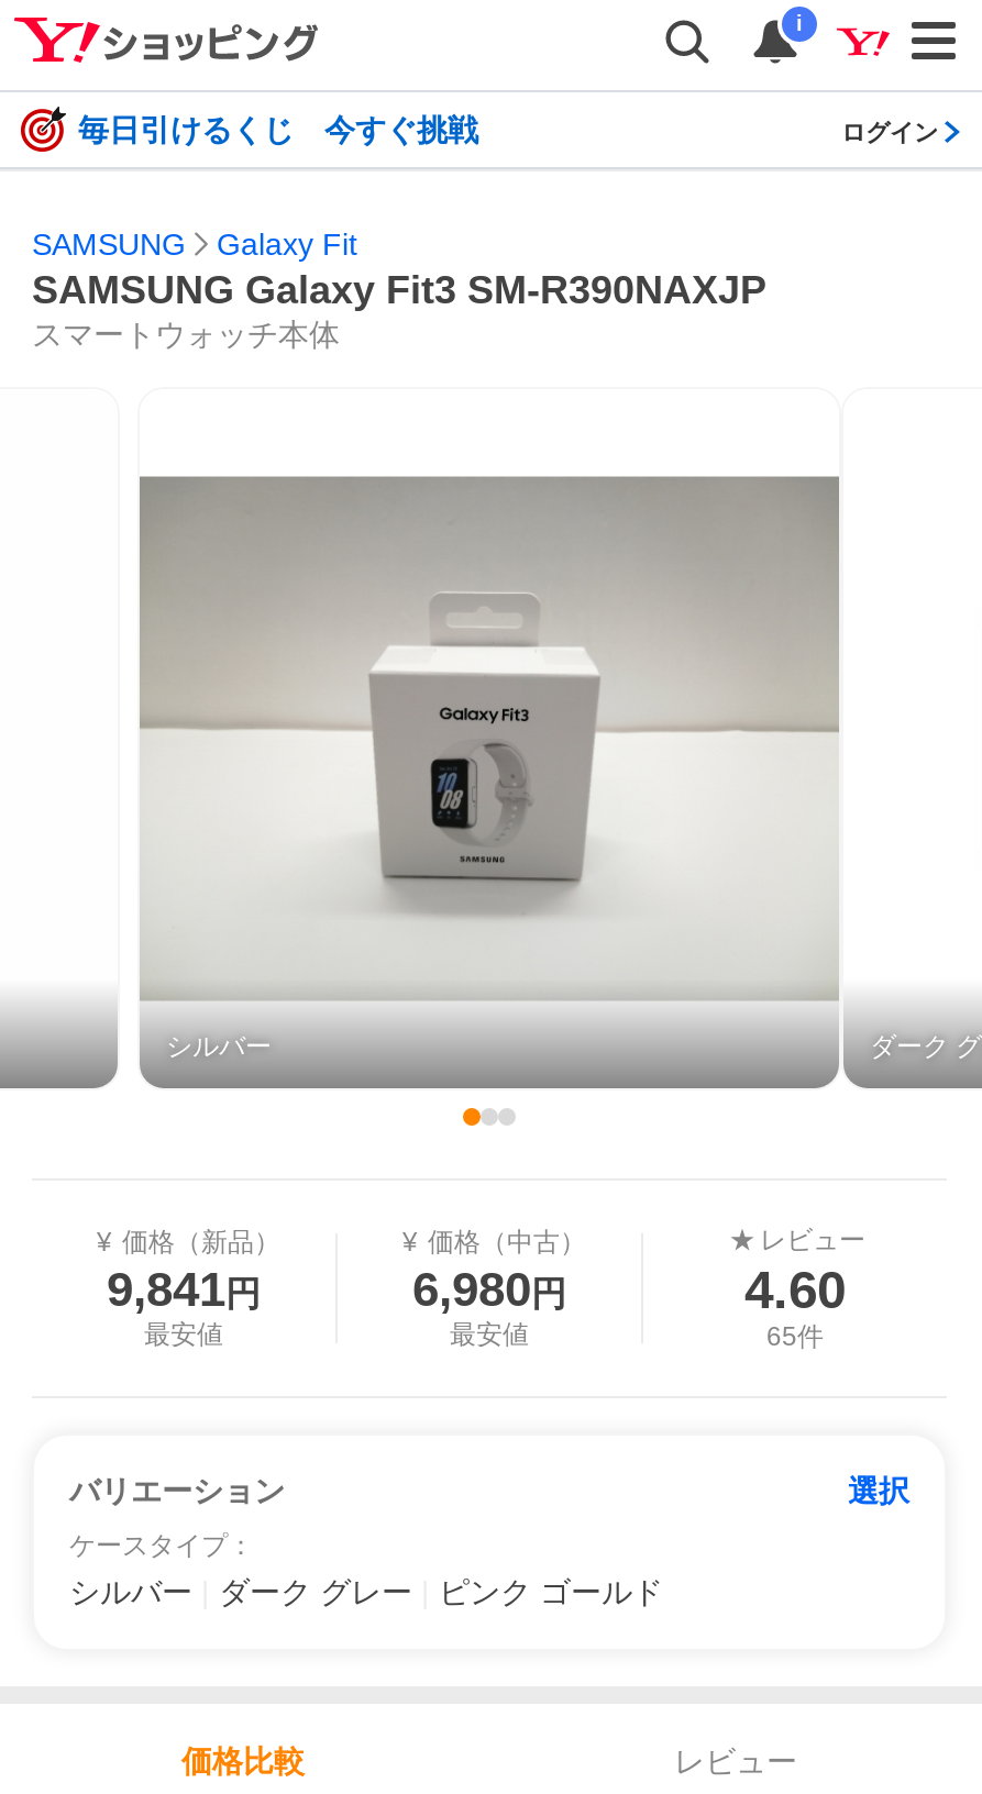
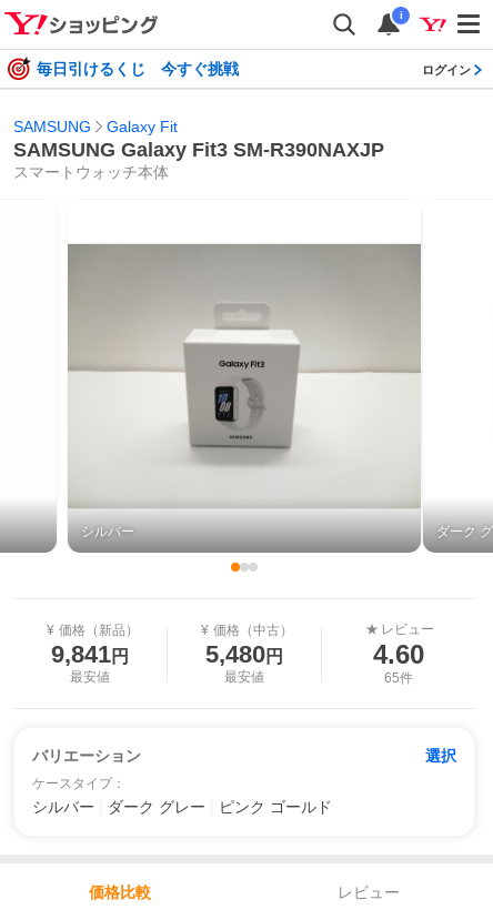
- 6,980円
+ 5,480円
